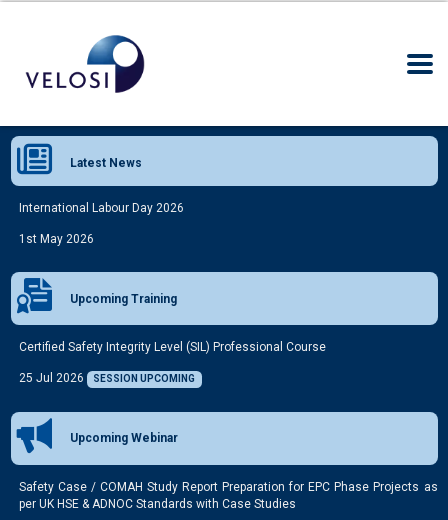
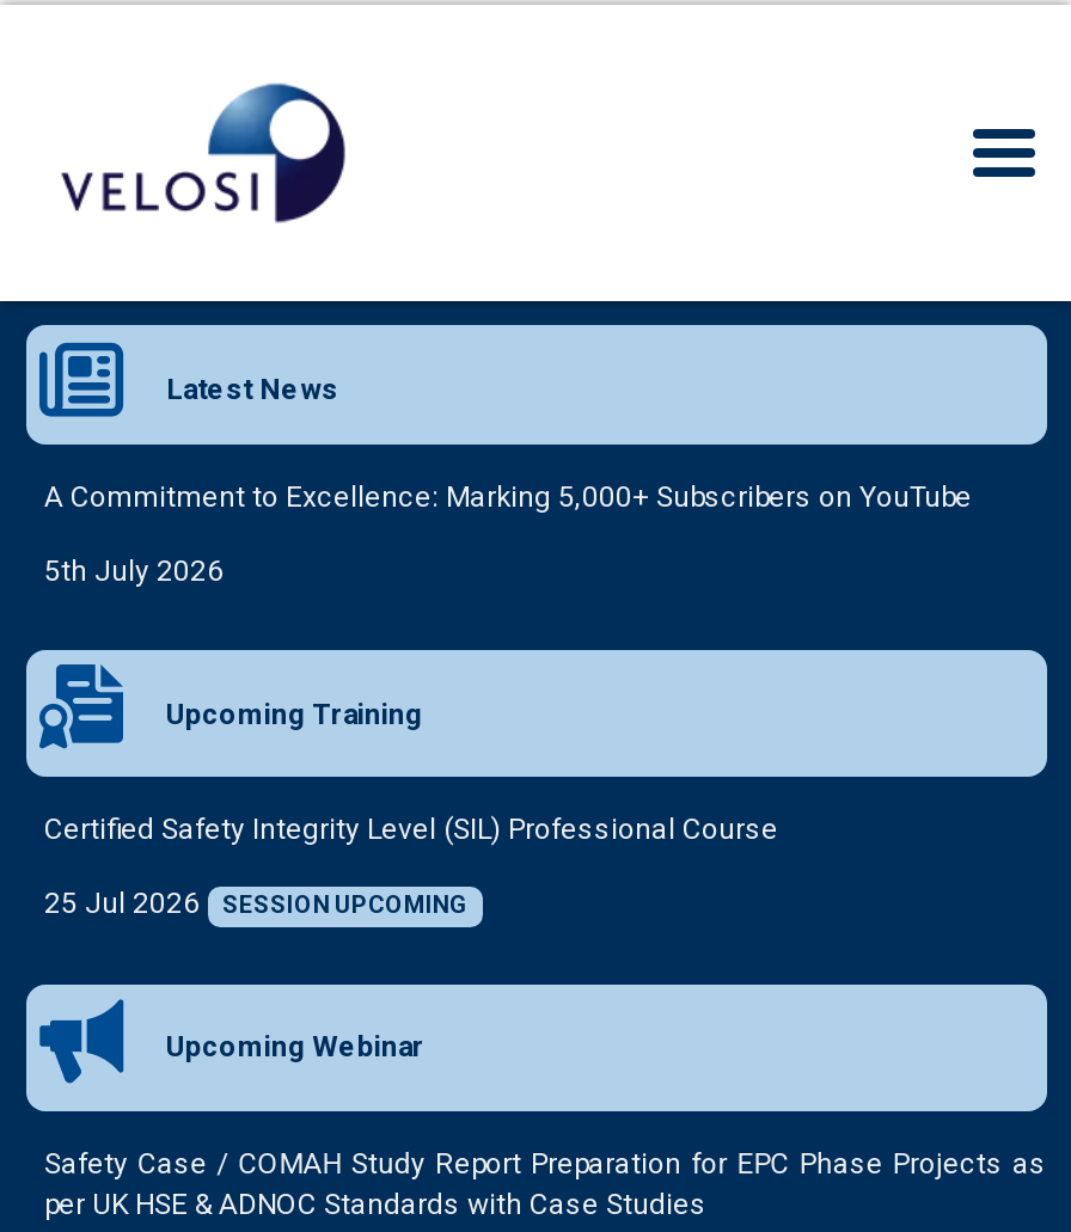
- International Labour Day 2026
+ A Commitment to Excellence: Marking 5,000+ Subscribers on YouTube

- 1st May 2026
+ 5th July 2026
